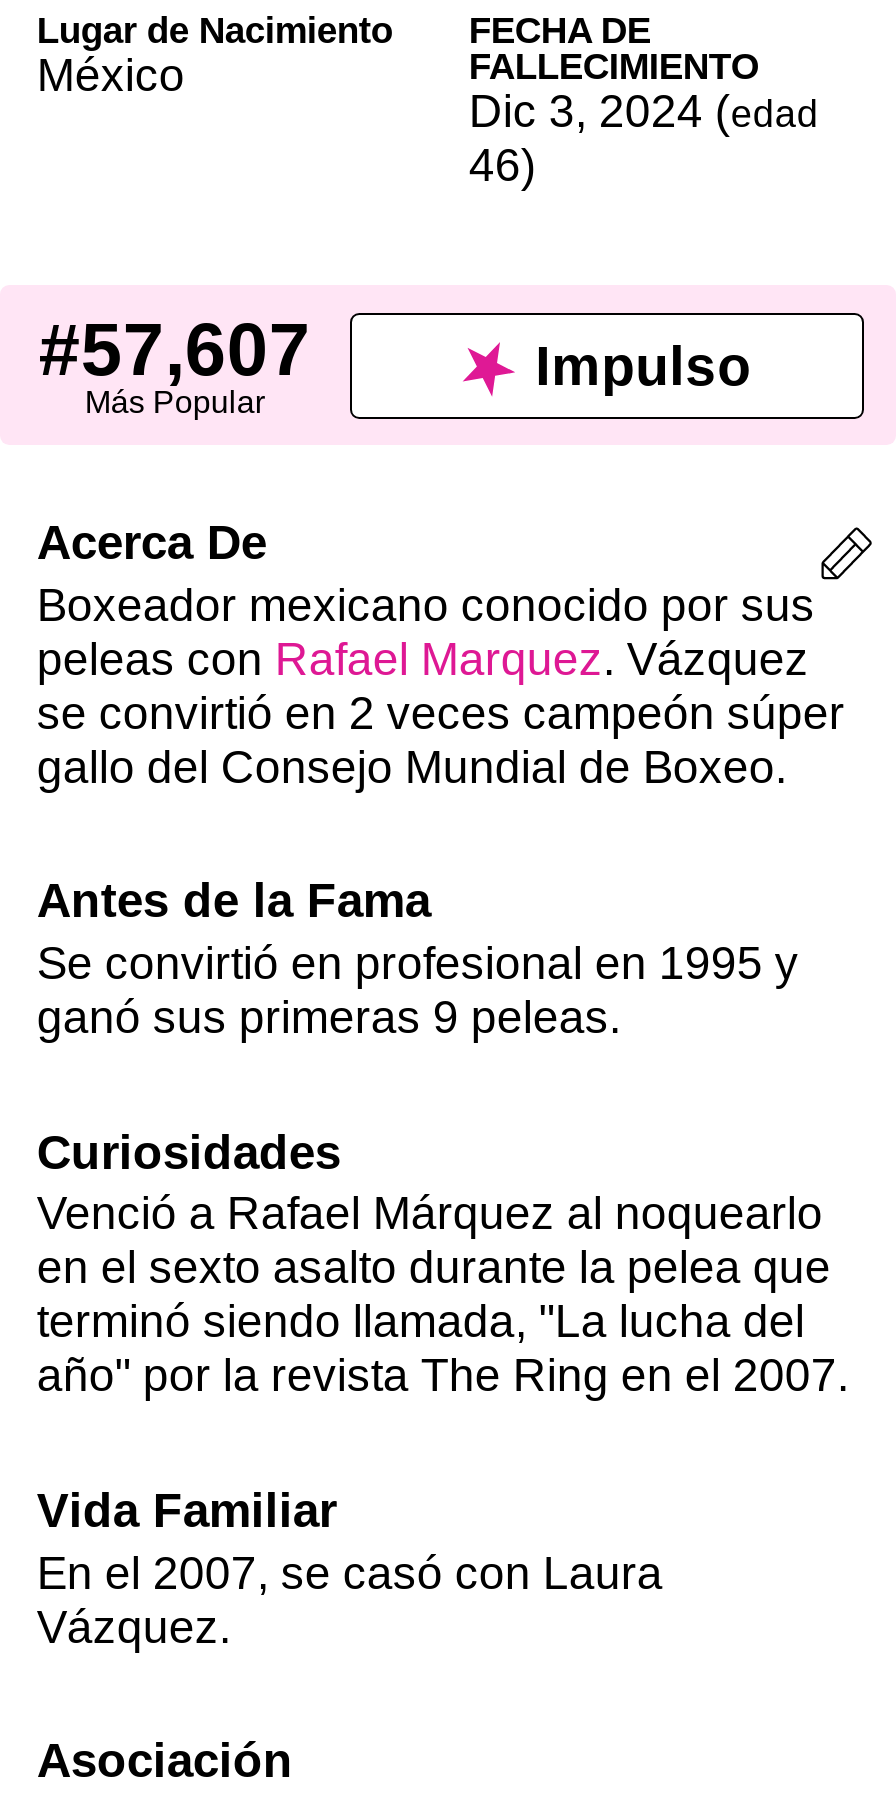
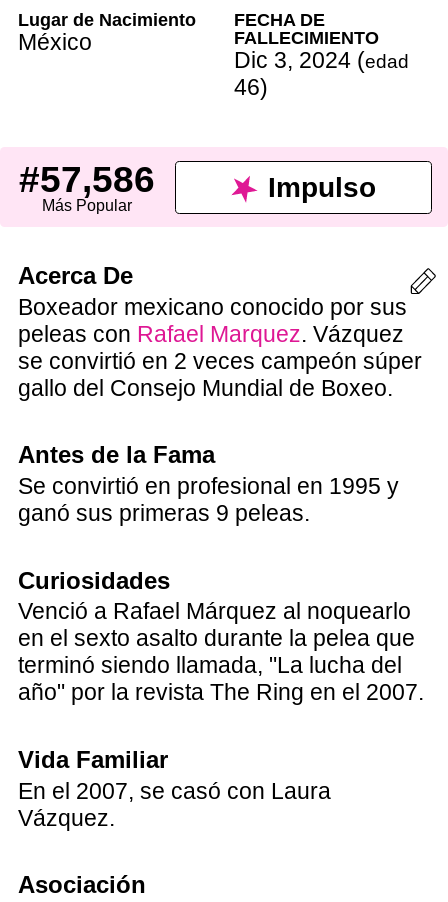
- #57,607
+ #57,586
